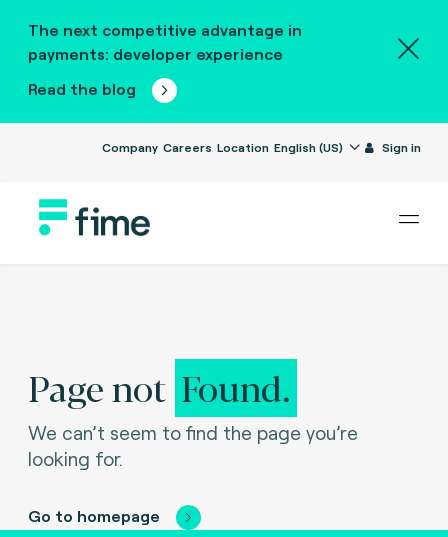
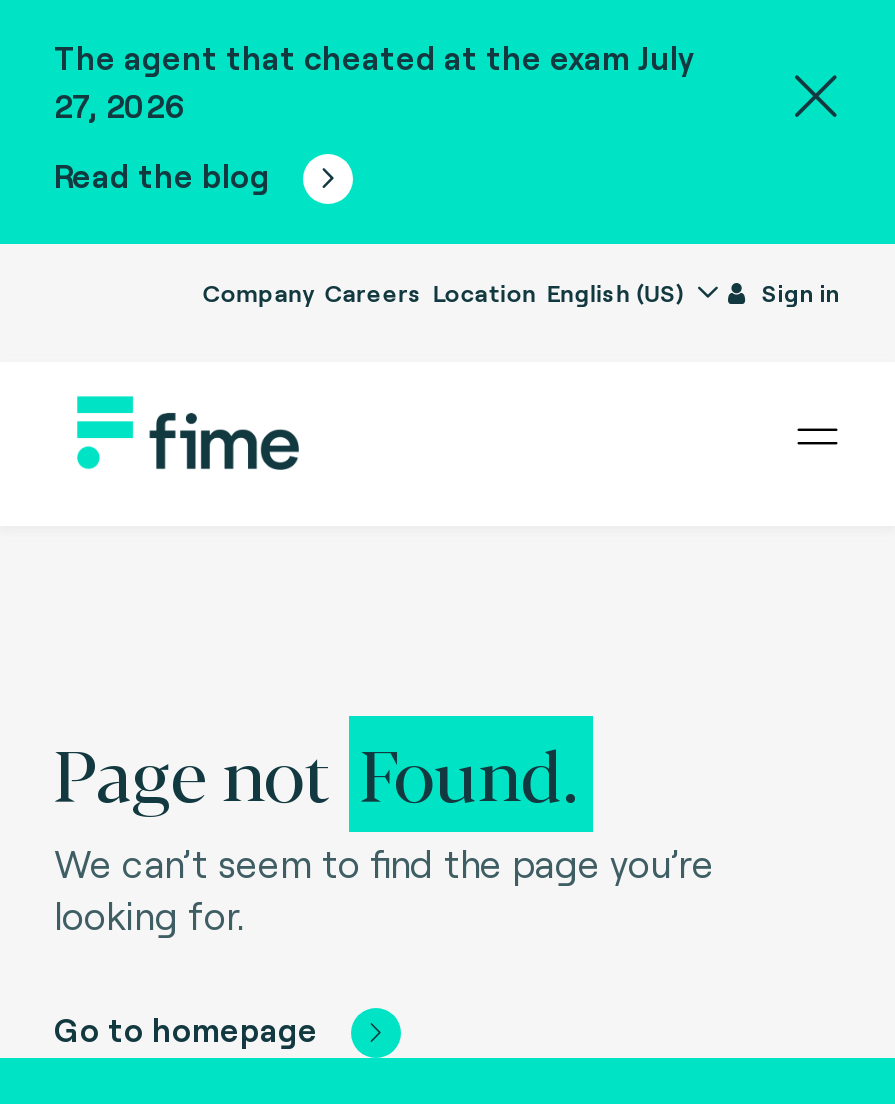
- The next competitive advantage in
- payments: developer experience
+ The agent that cheated at the exam July
+ 27, 2026
